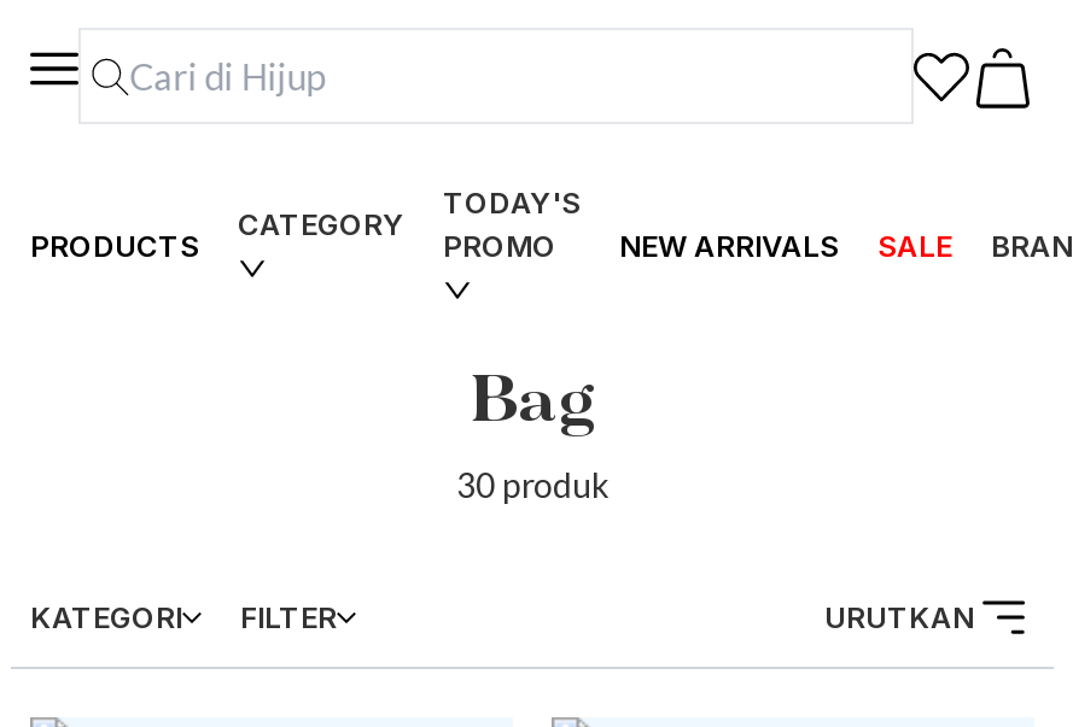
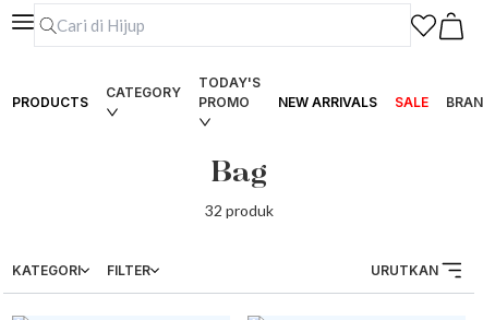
- 30 produk
+ 32 produk
